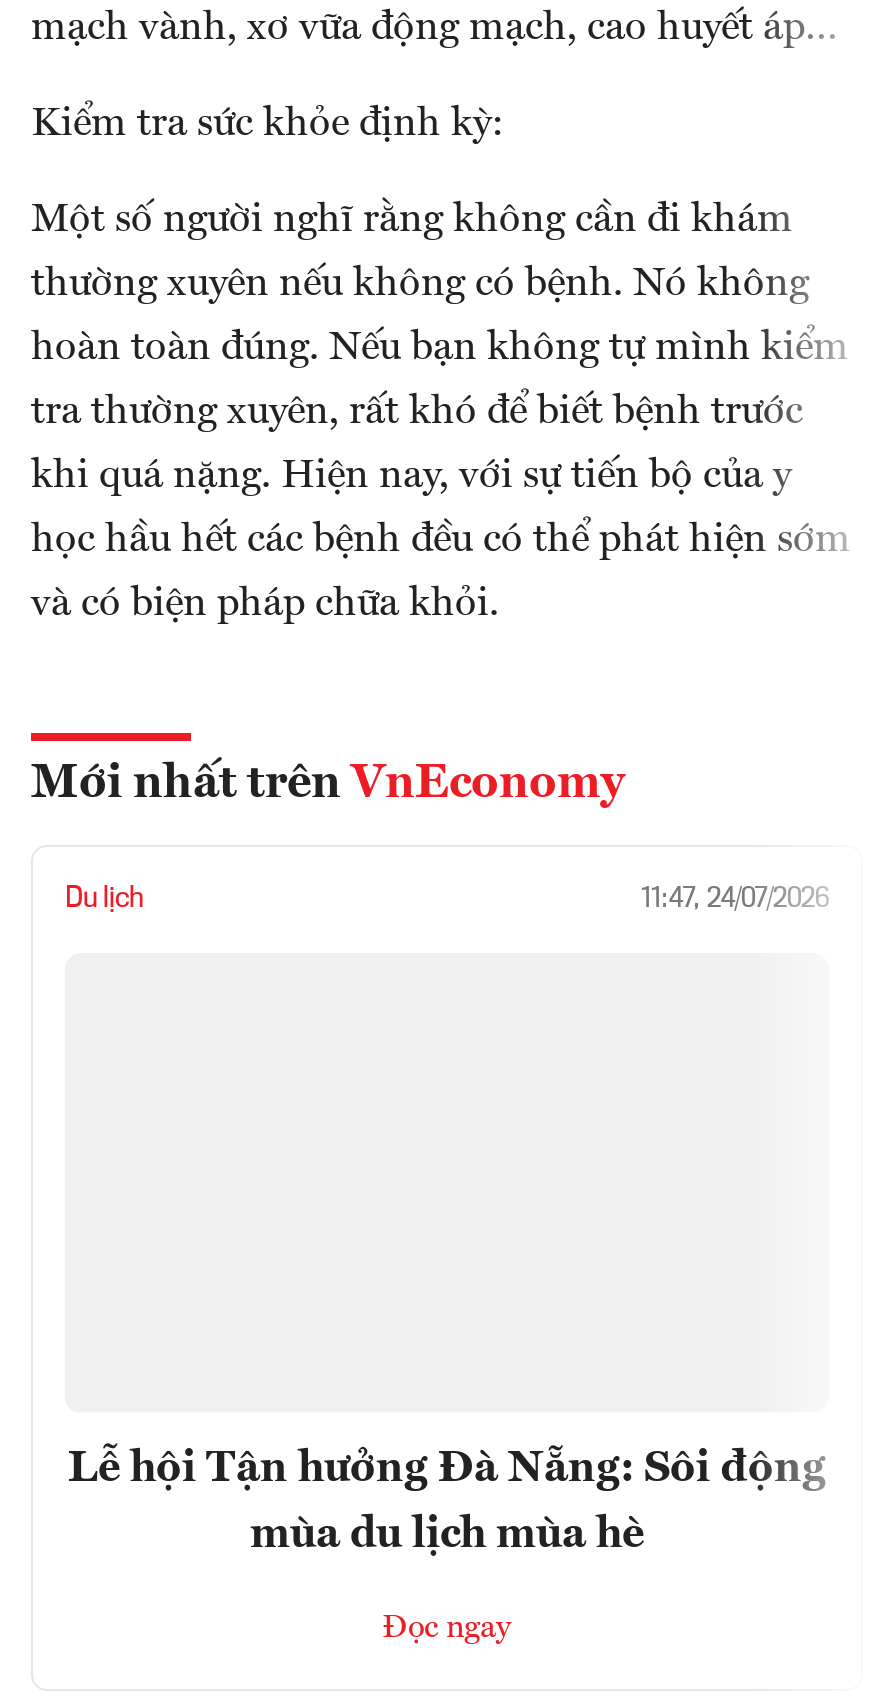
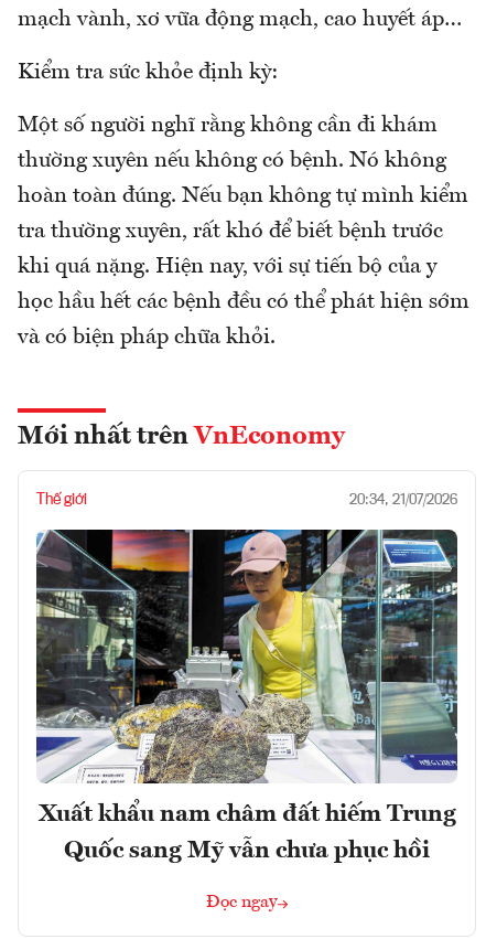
+ [image]

- Du lịch
- 11:47, 24/07/2026
+ Thế giới
+ 20:34, 21/07/2026

- Lễ hội Tận hưởng Đà Nẵng: Sôi động
+ Xuất khẩu nam châm đất hiếm Trung

- mùa du lịch mùa hè
+ Quốc sang Mỹ vẫn chưa phục hồi
